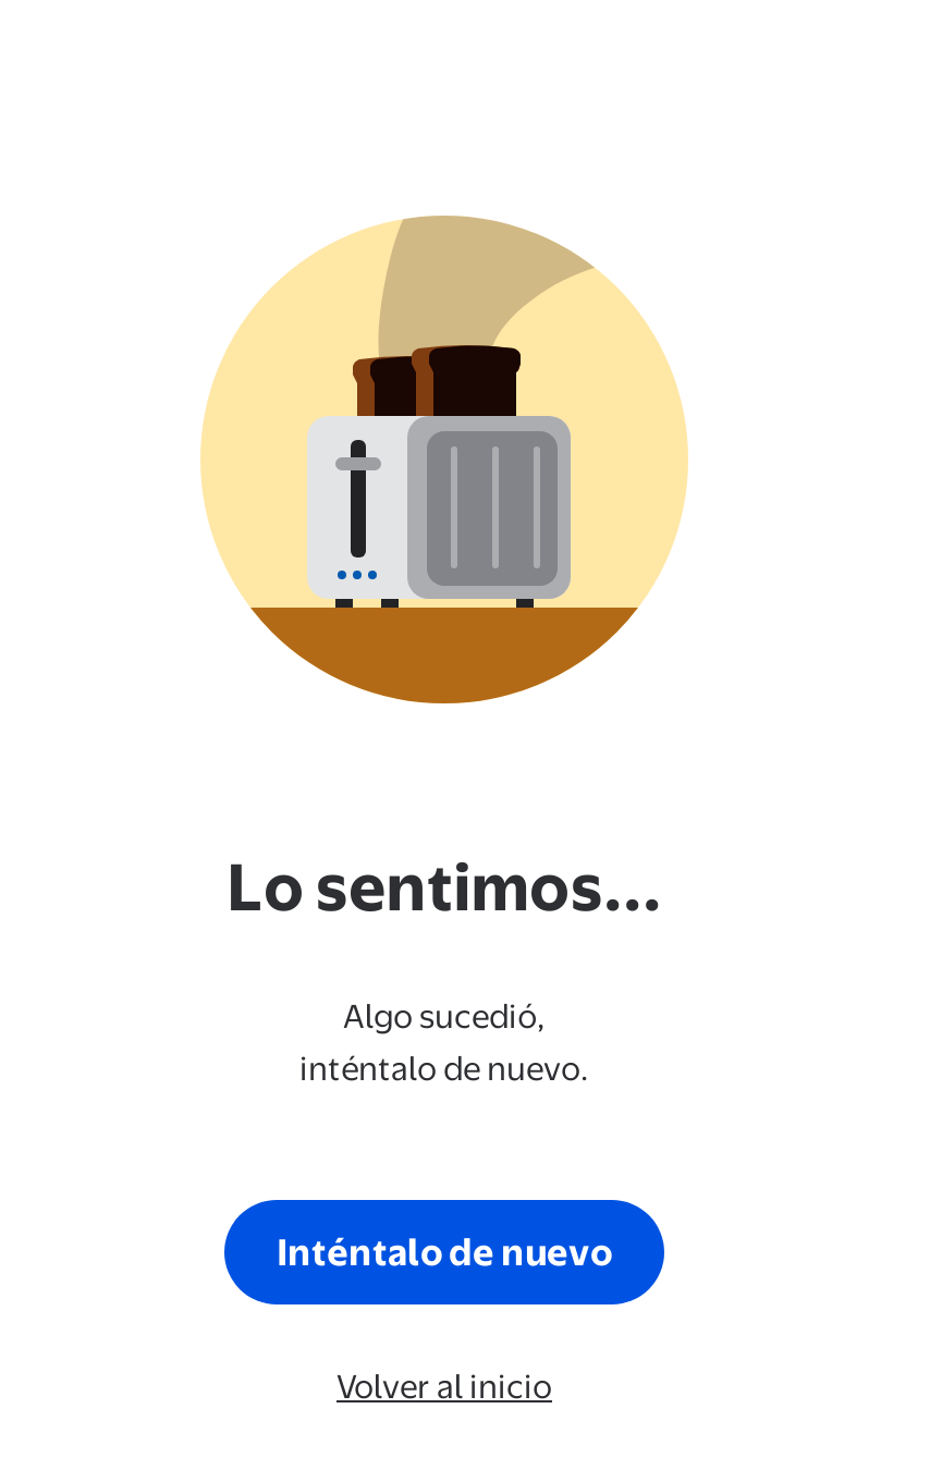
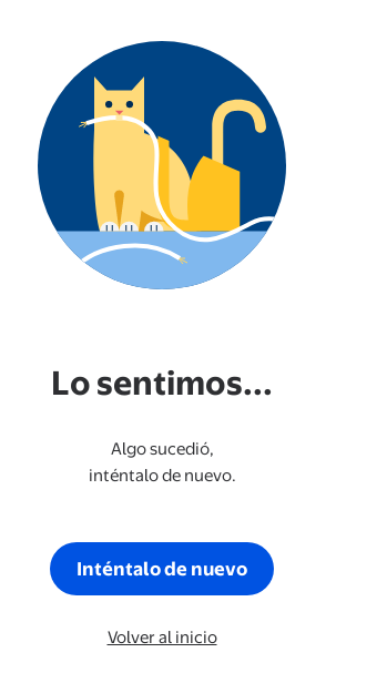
- [image]
+ [image]
